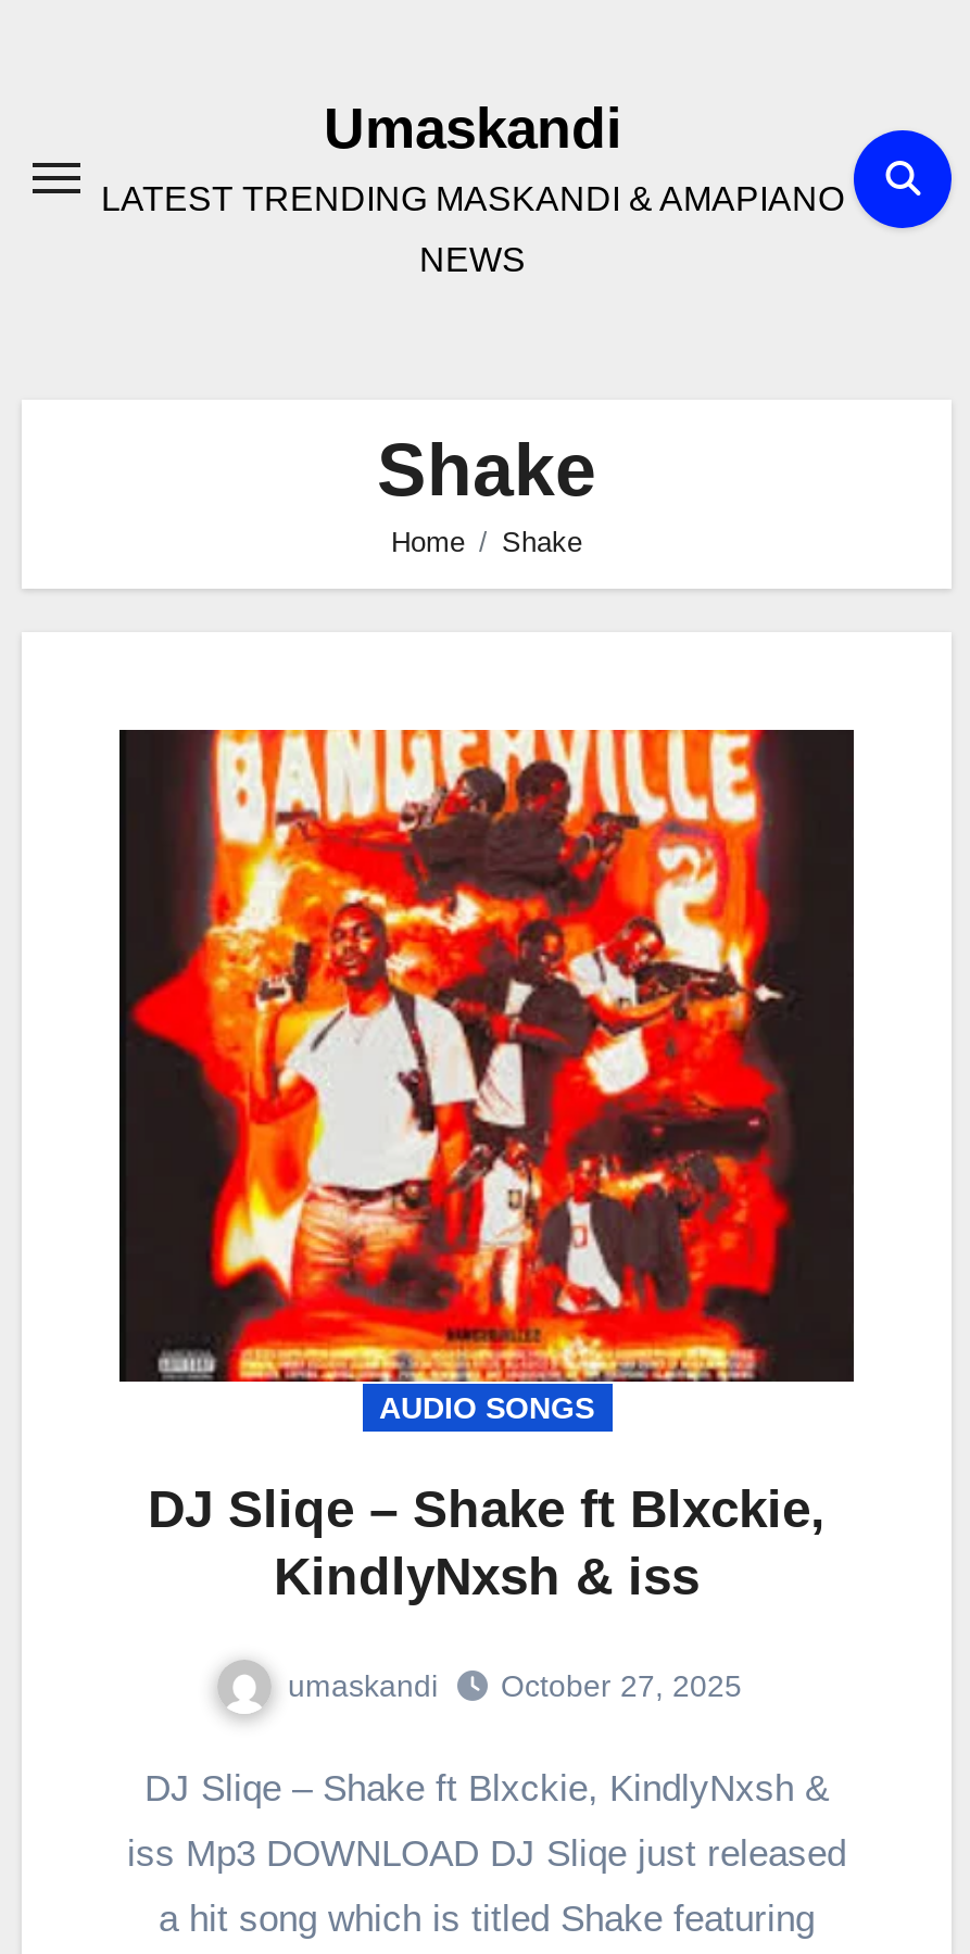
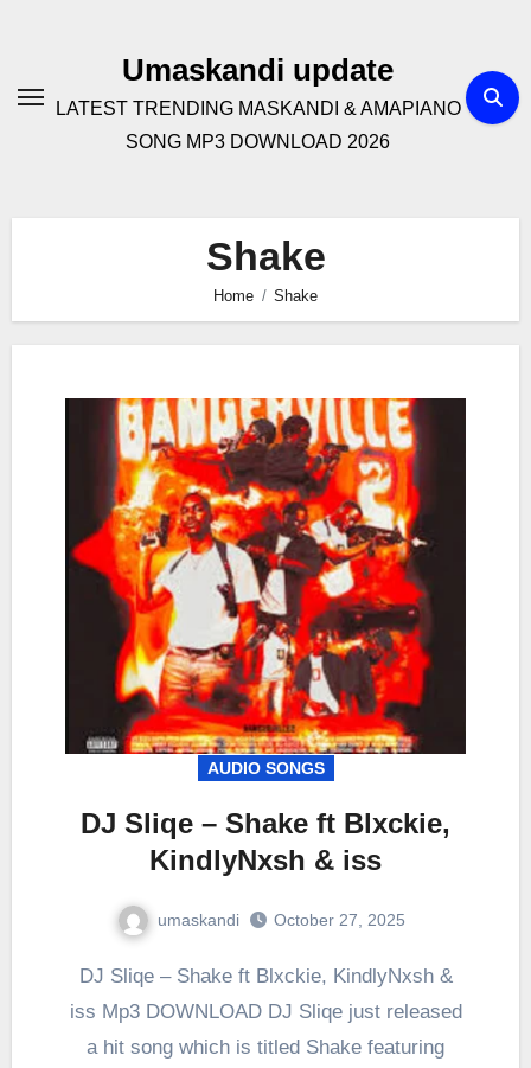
- Umaskandi
+ Umaskandi update

- NEWS
+ SONG MP3 DOWNLOAD 2026
